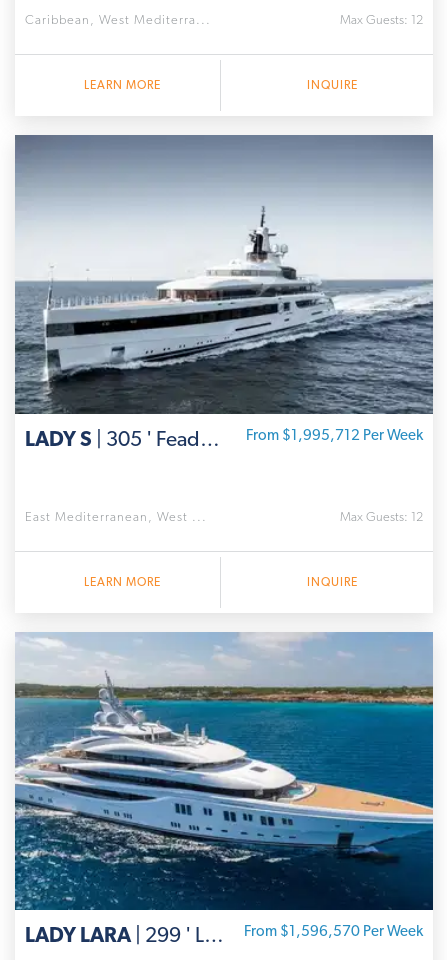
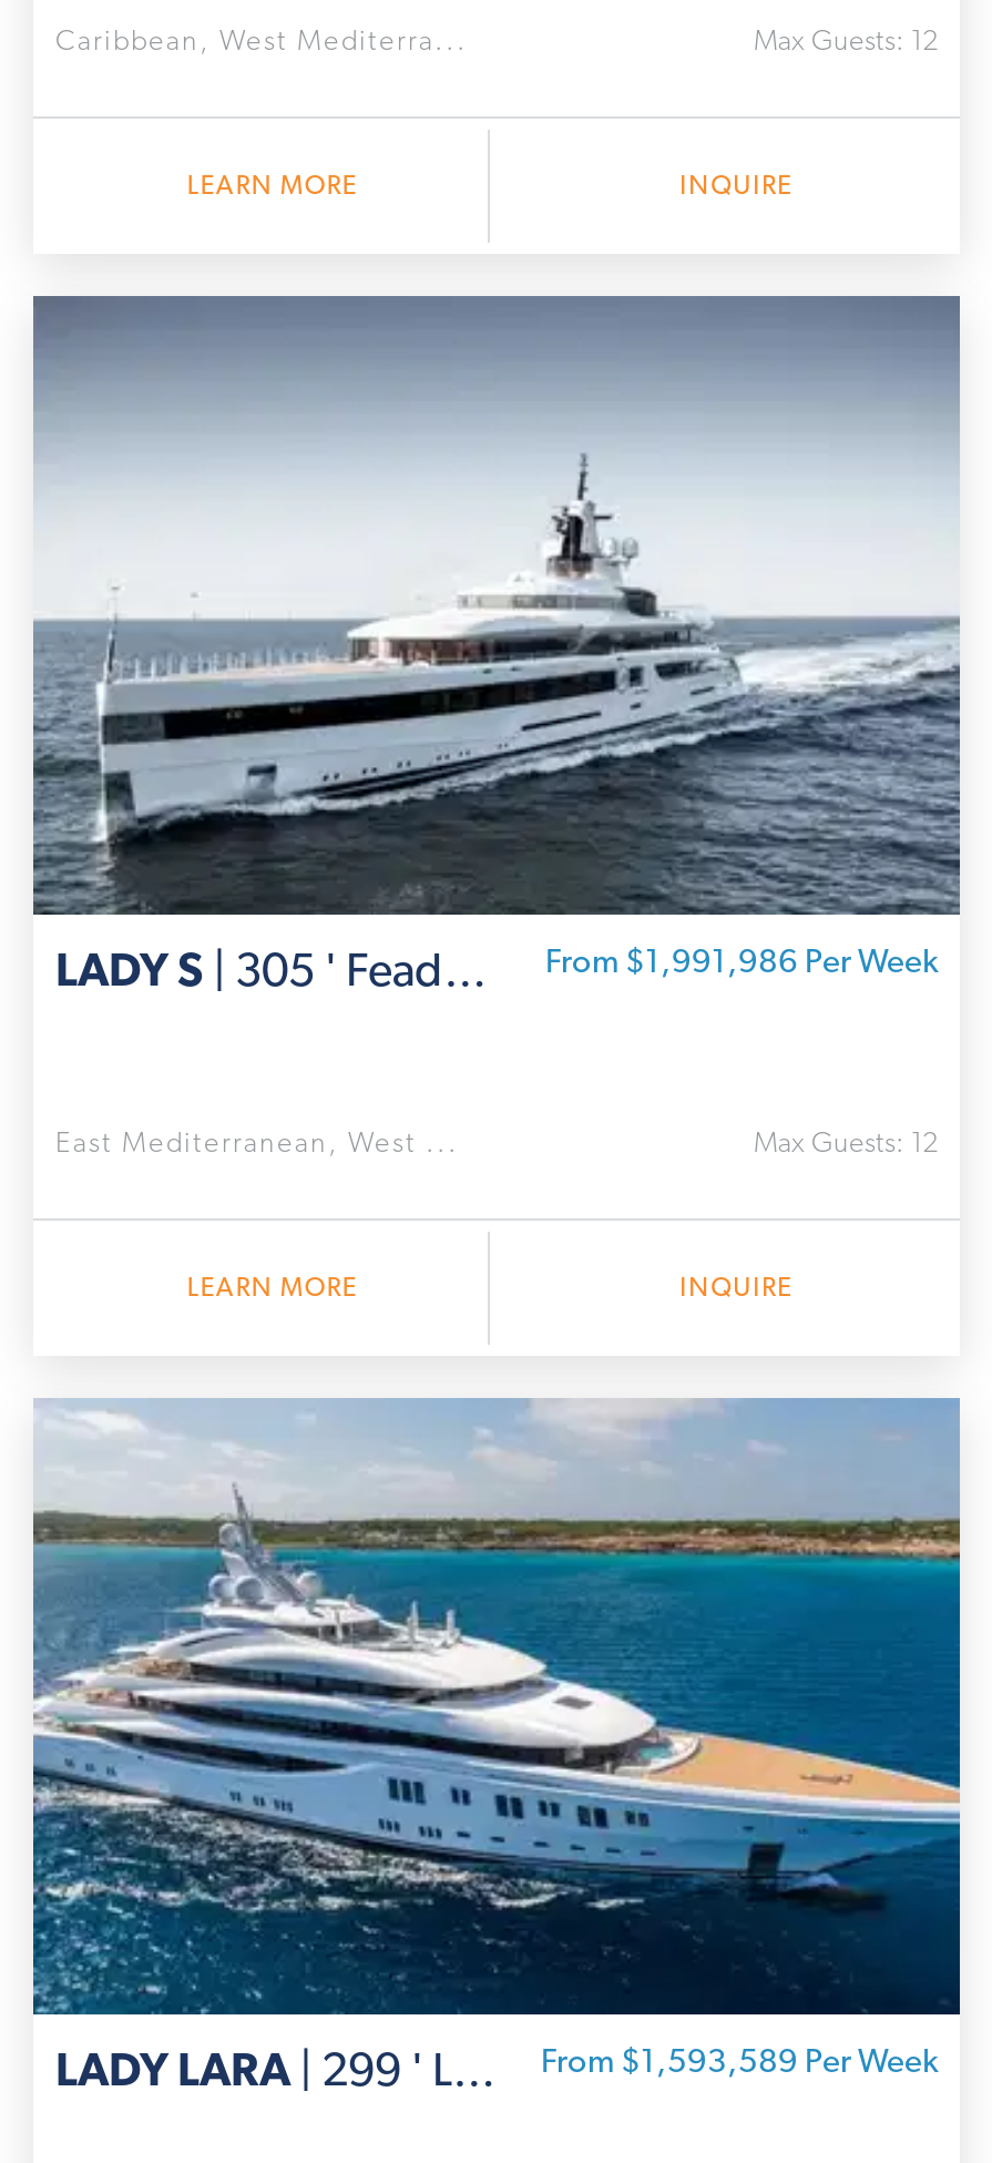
- From $1,995,712 Per Week
+ From $1,991,986 Per Week

- From $1,596,570 Per Week
+ From $1,593,589 Per Week
